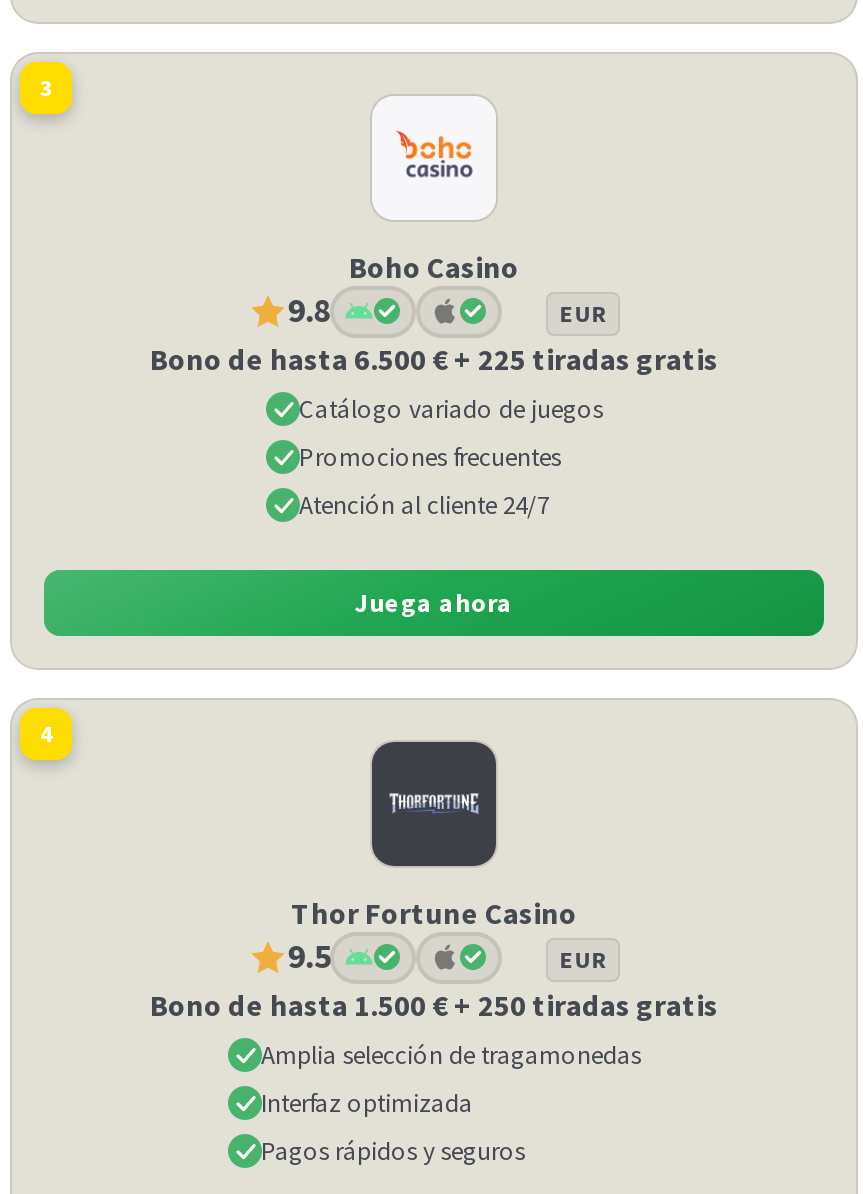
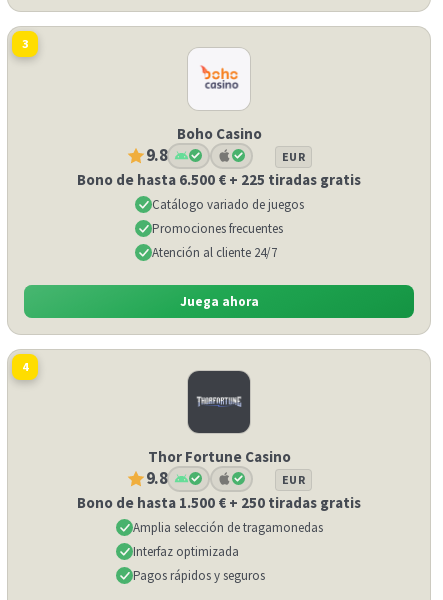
- 9.5
+ 9.8
